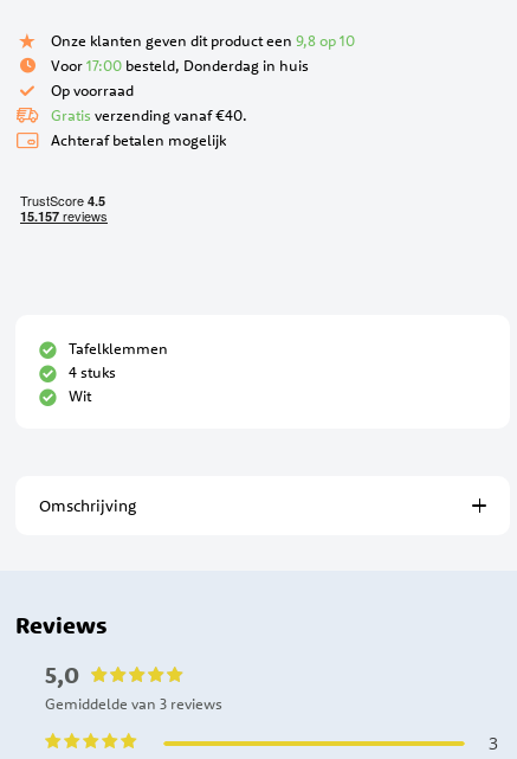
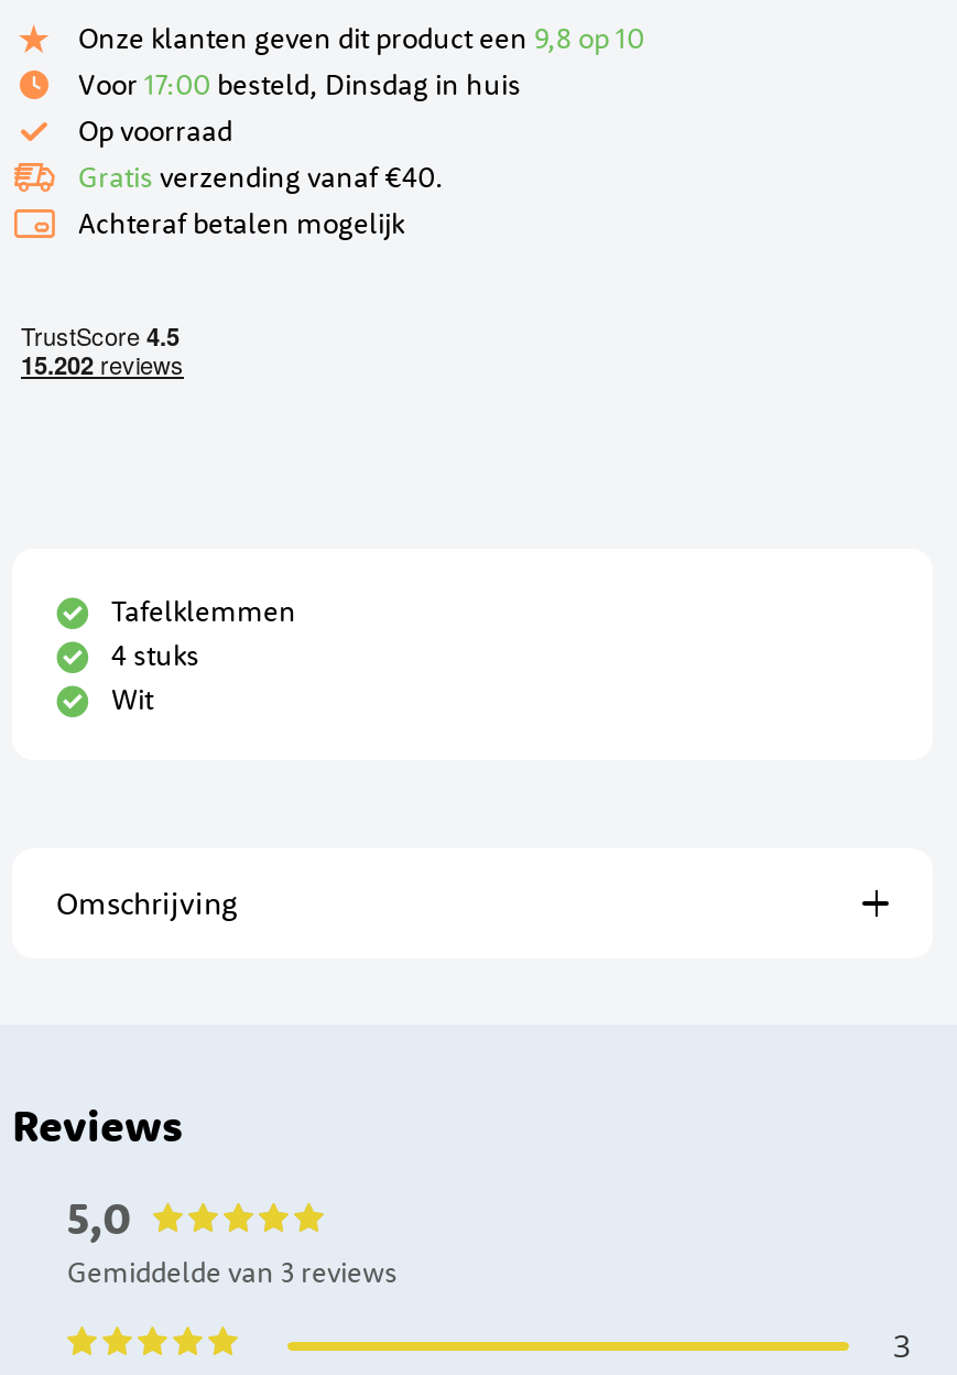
- Voor 17:00 besteld, Donderdag in huis
+ Voor 17:00 besteld, Dinsdag in huis
